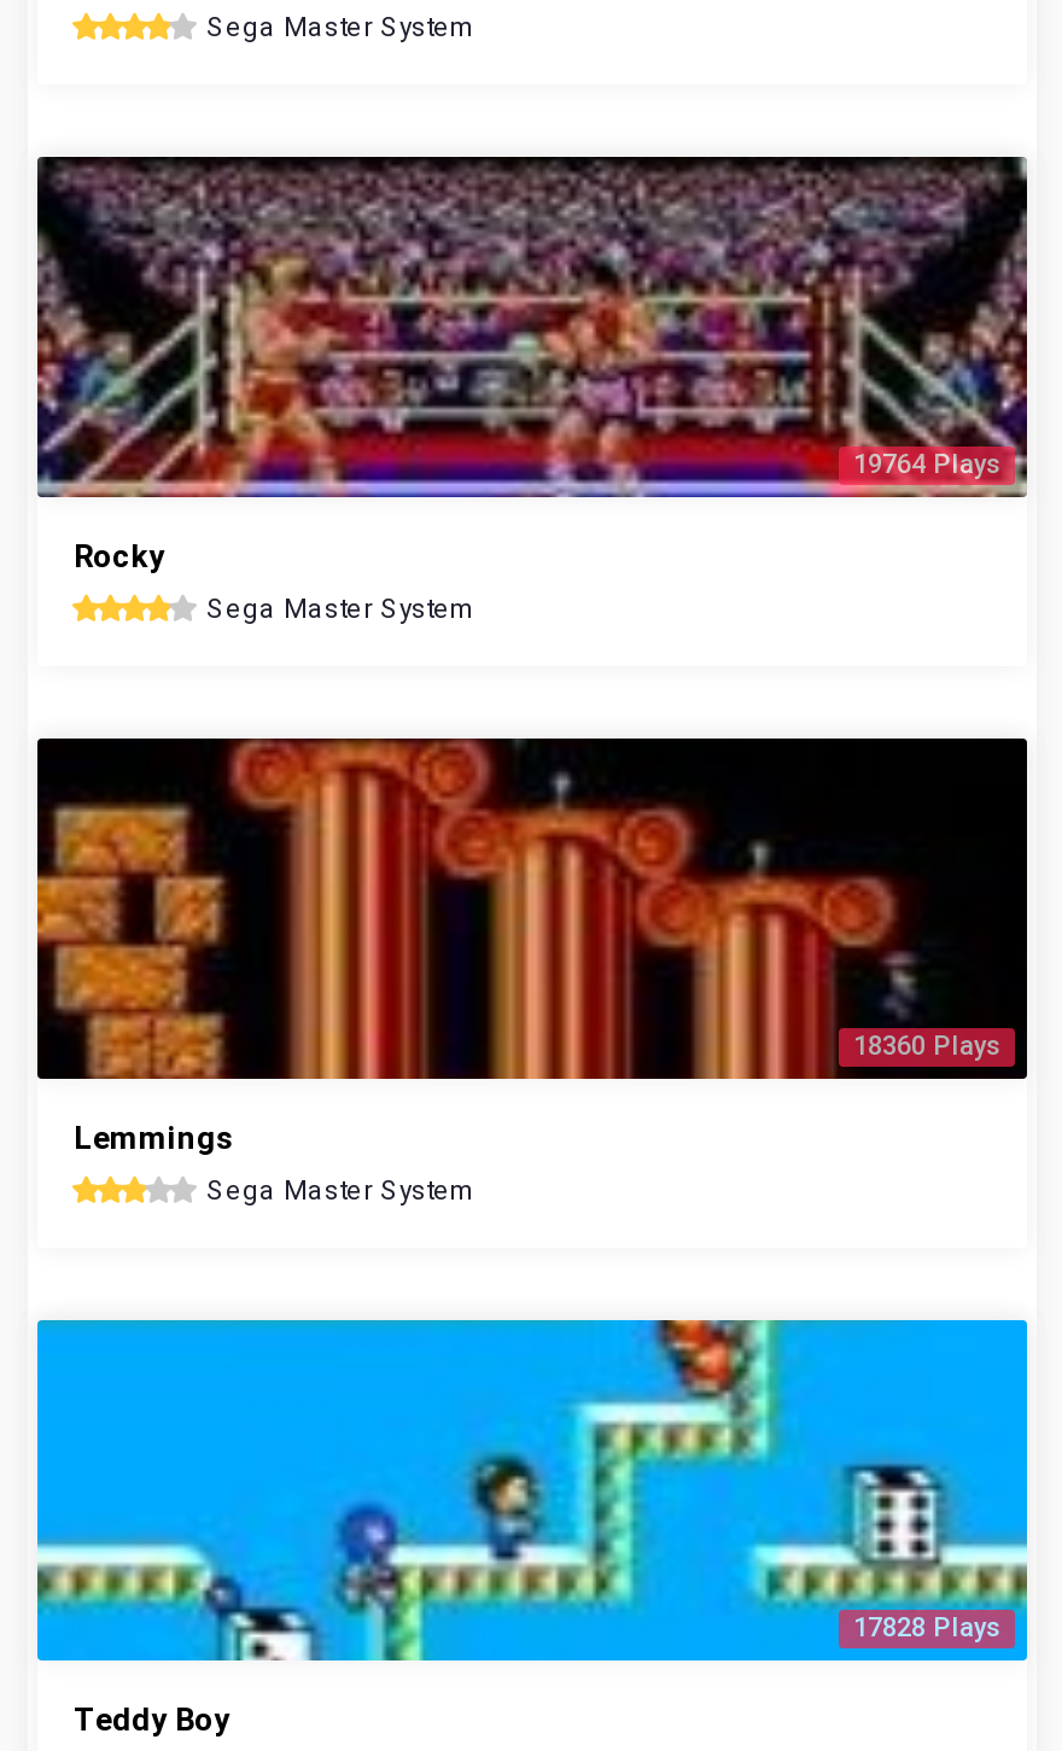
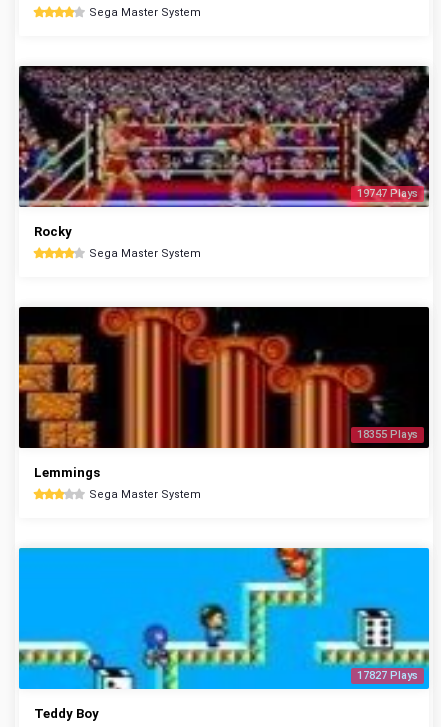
- 19764 Plays
+ 19747 Plays

- 18360 Plays
+ 18355 Plays

- 17828 Plays
+ 17827 Plays
